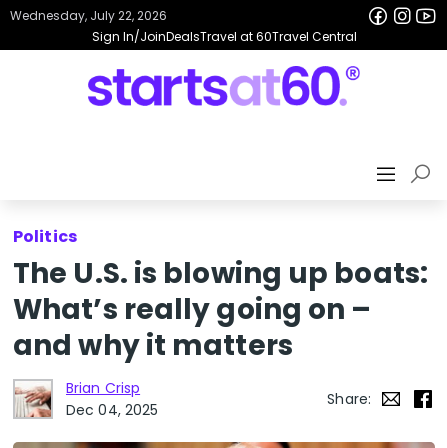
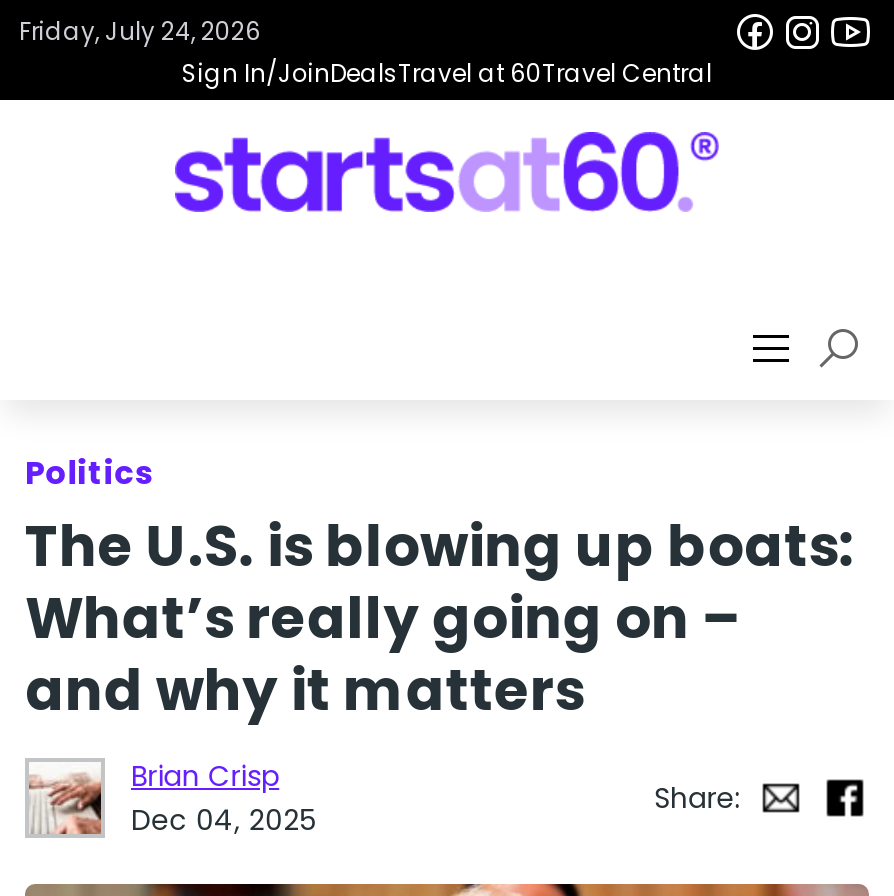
- Wednesday, July 22, 2026
+ Friday, July 24, 2026
